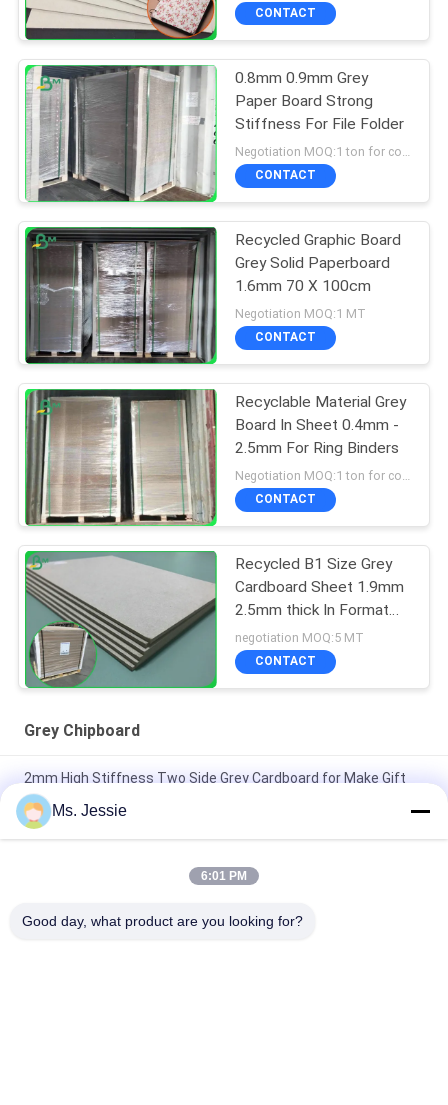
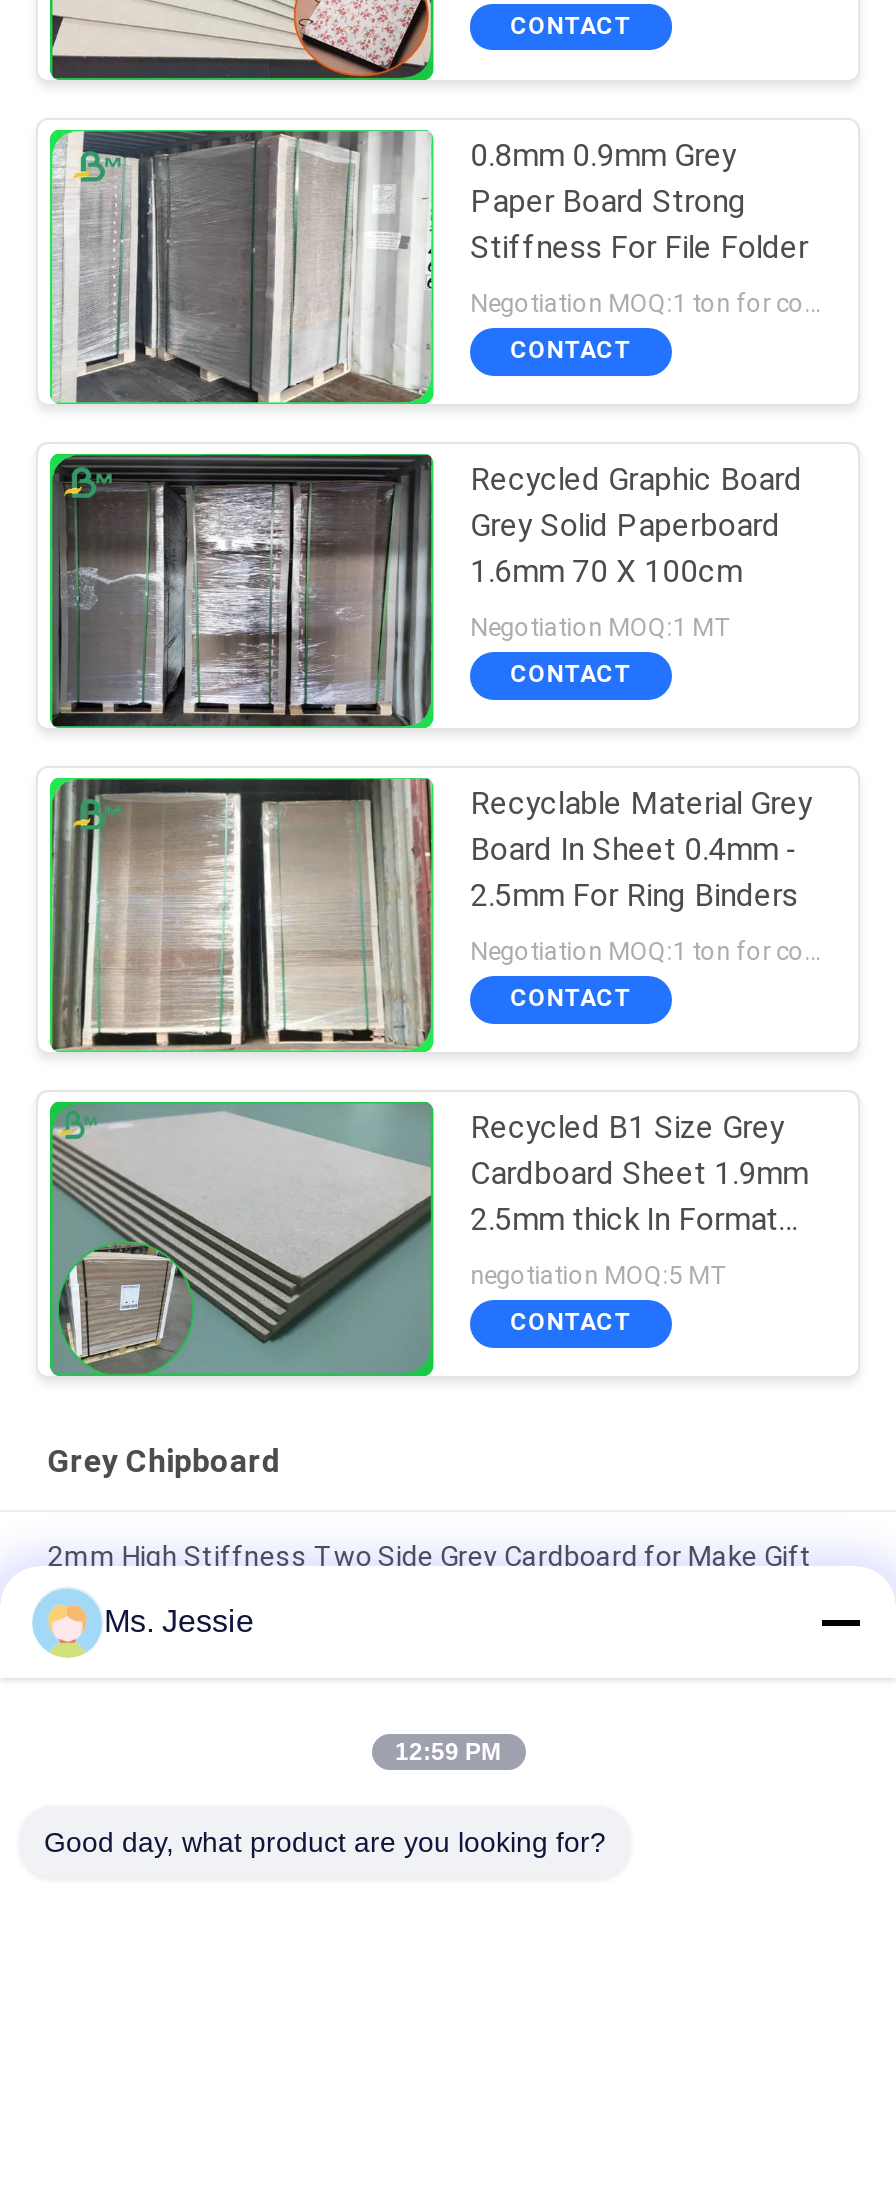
- 6:01 PM
+ 12:59 PM
